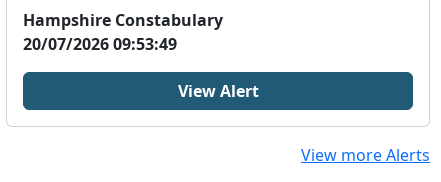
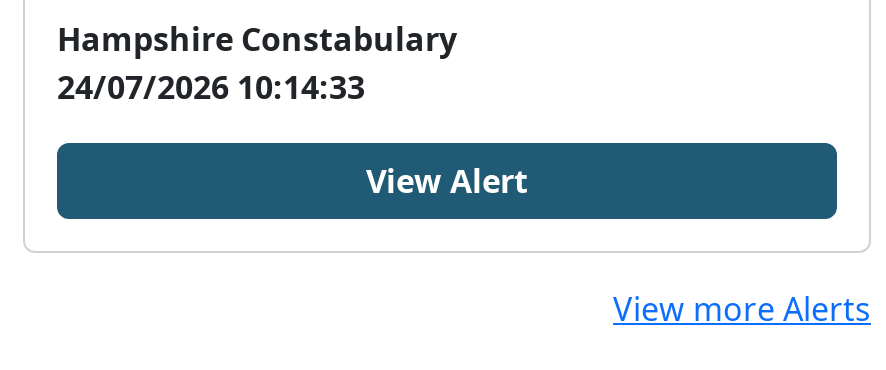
- 20/07/2026 09:53:49
+ 24/07/2026 10:14:33
